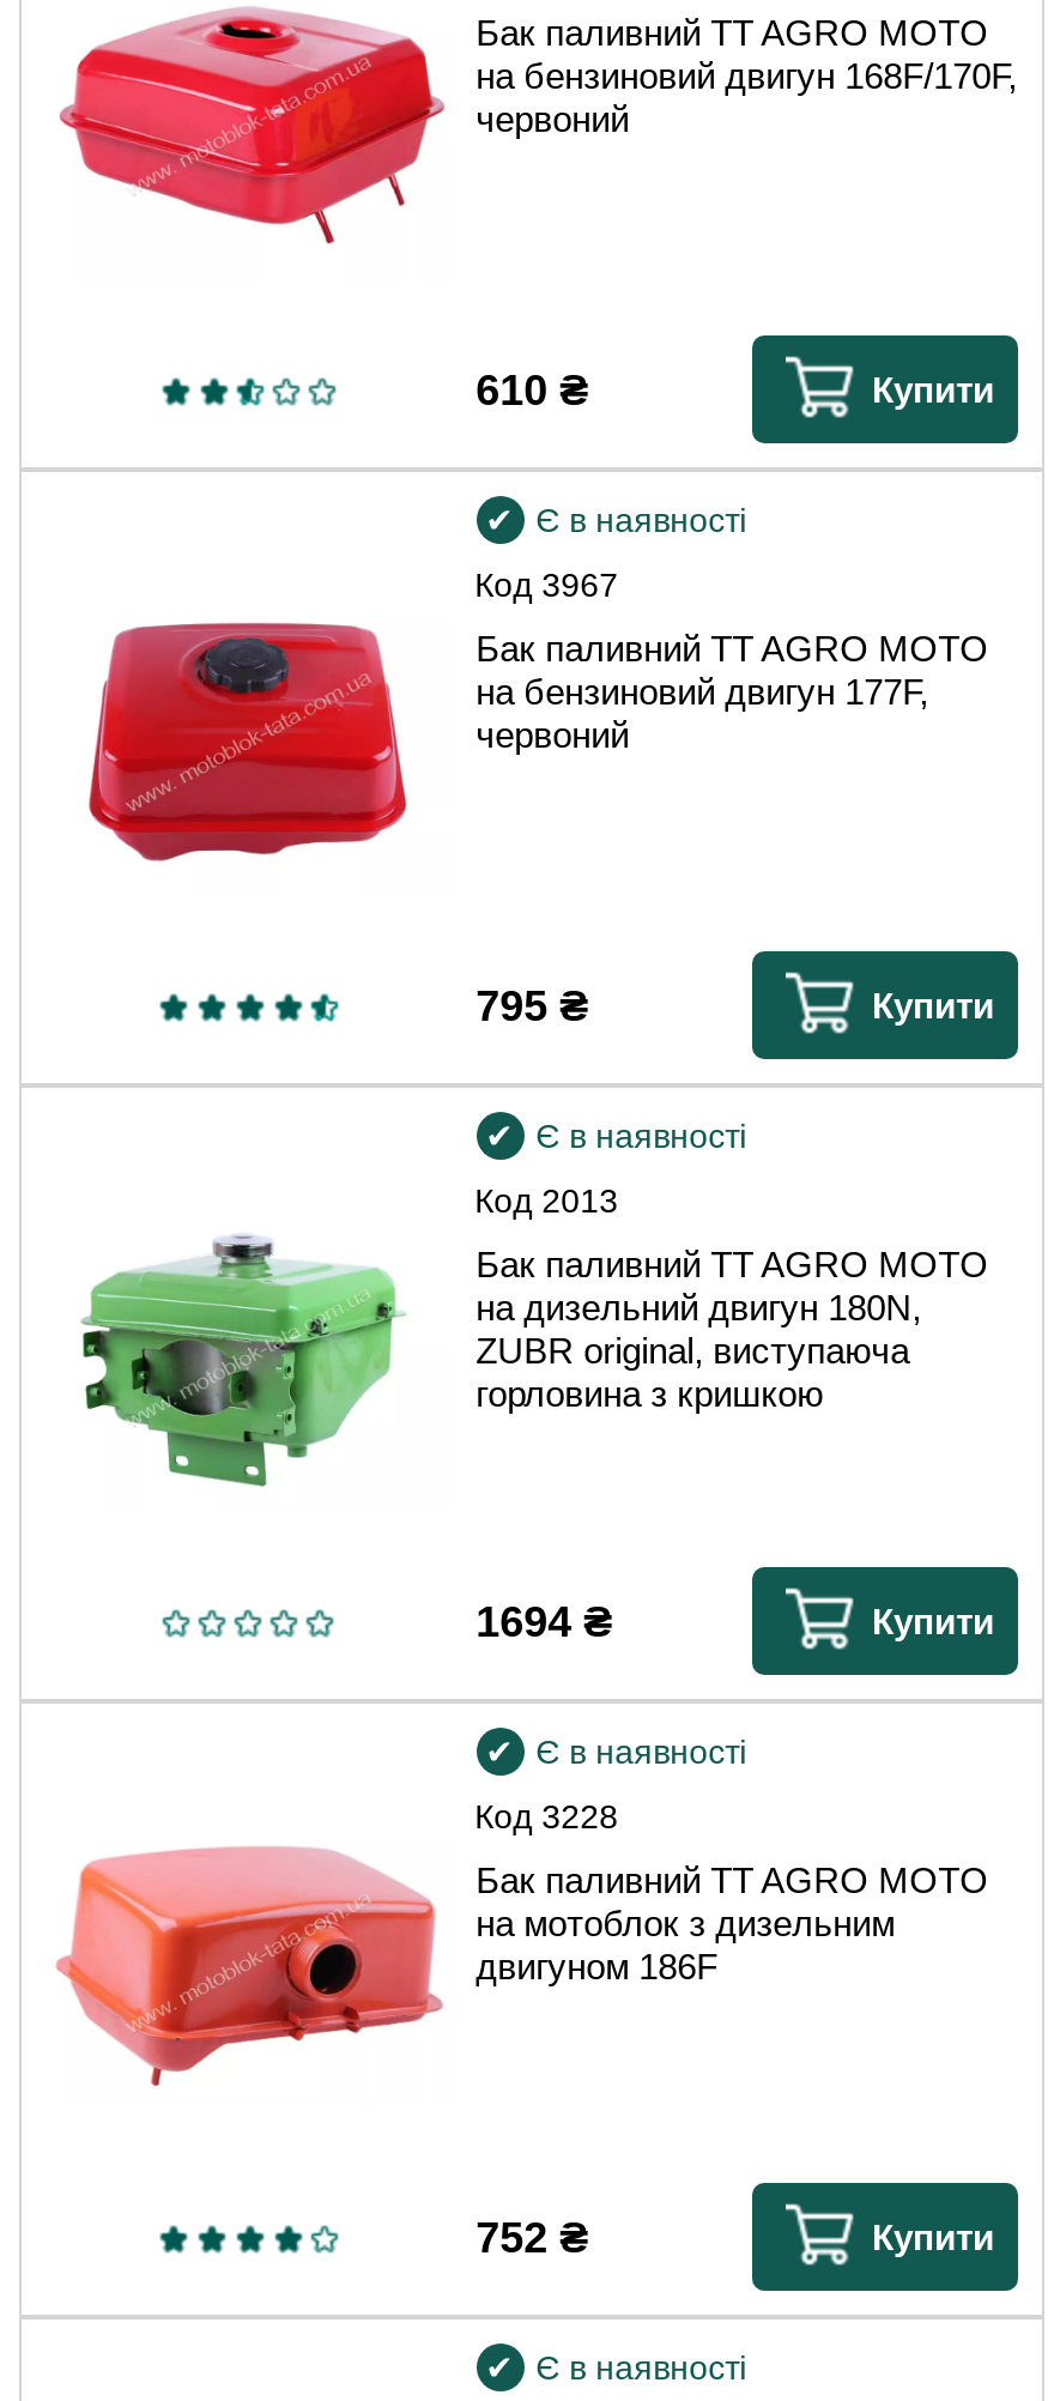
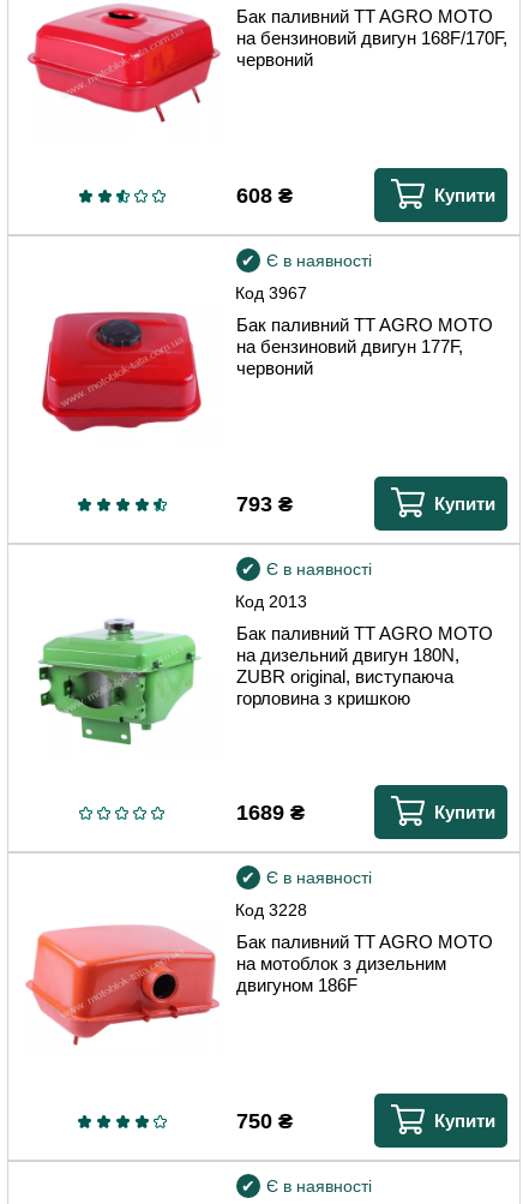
- 610 ₴
+ 608 ₴

- 795 ₴
+ 793 ₴

- 1694 ₴
+ 1689 ₴

- 752 ₴
+ 750 ₴
